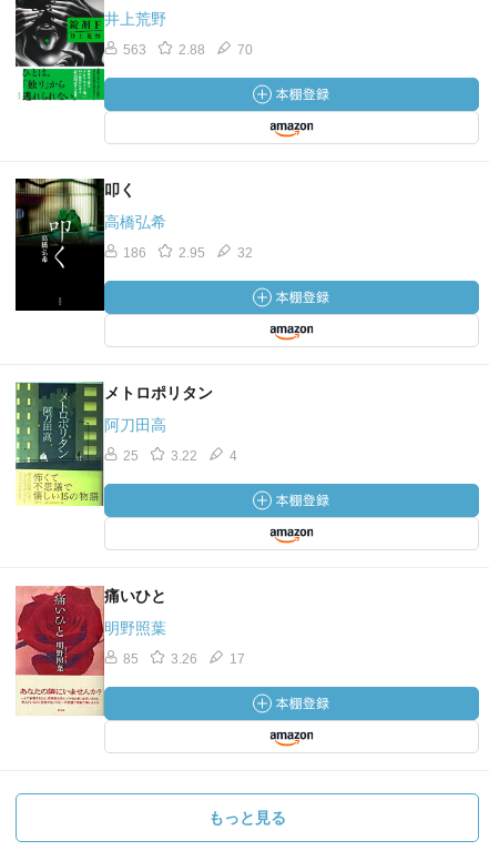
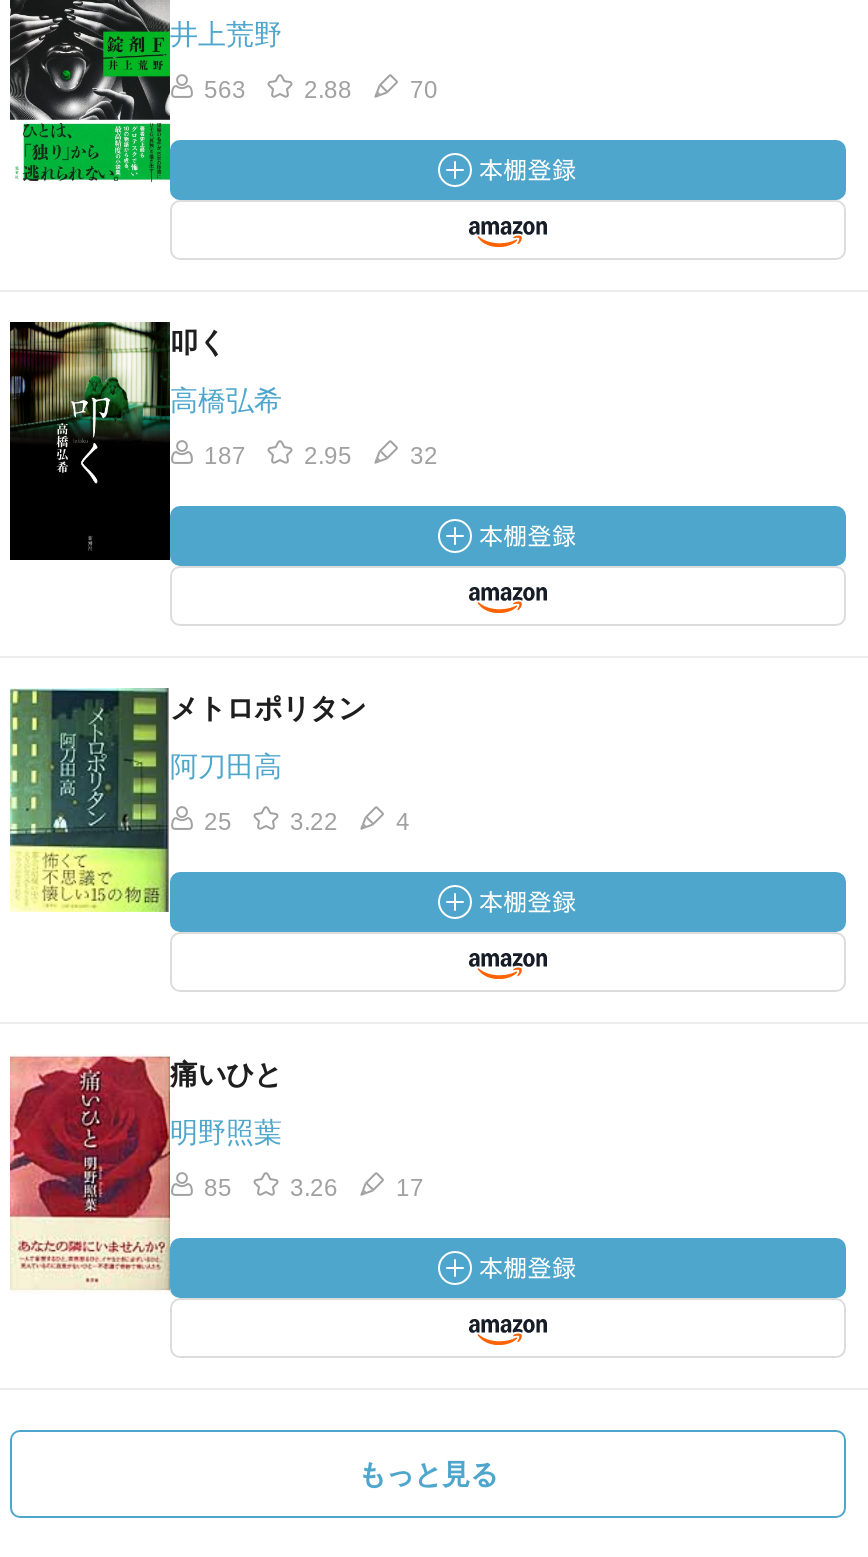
- 186
+ 187
